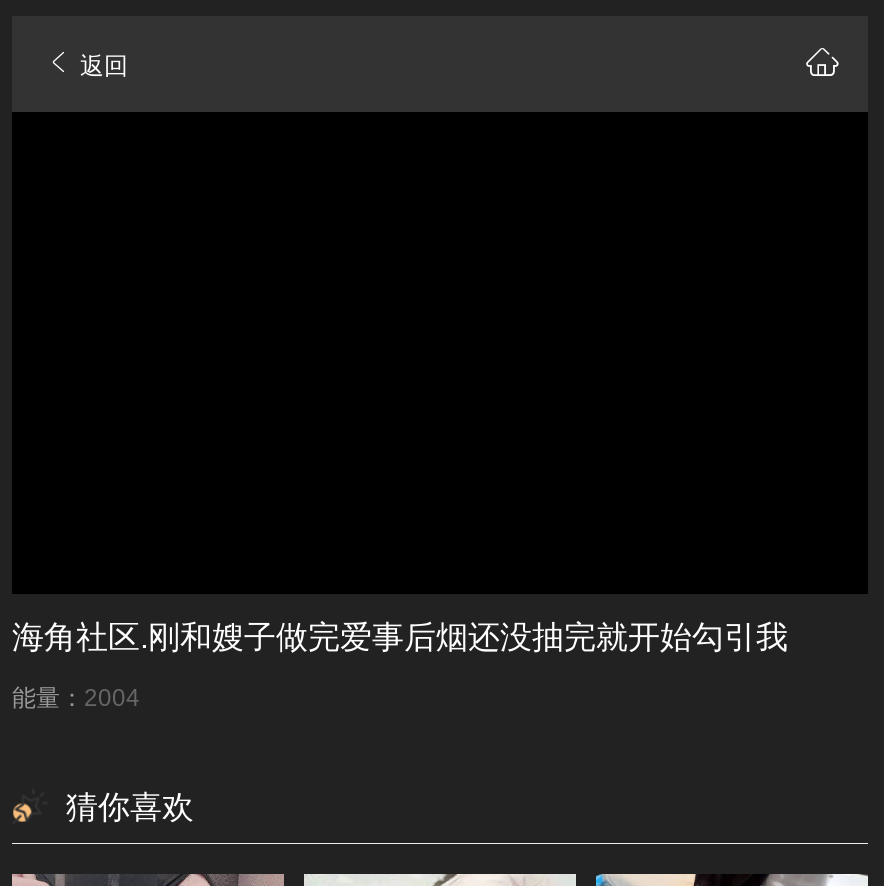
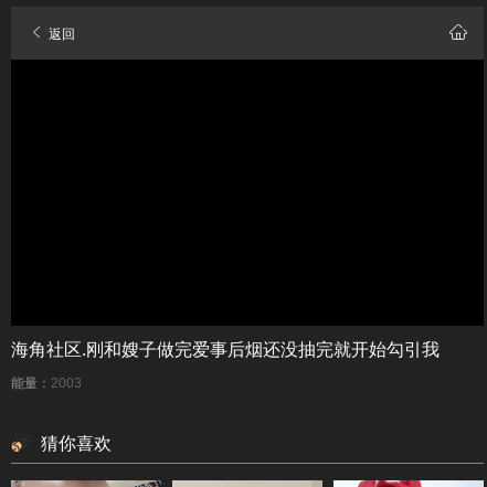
- 能量：2004
+ 能量：2003
